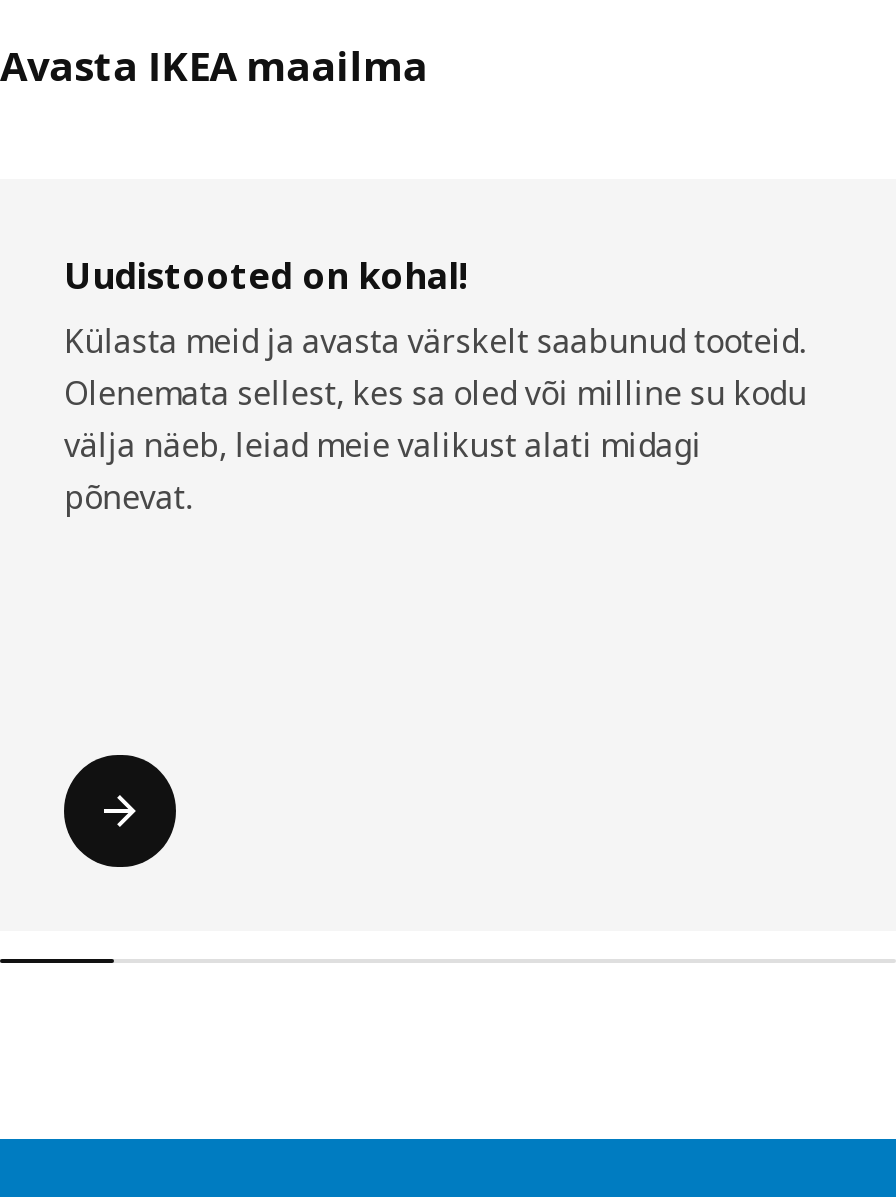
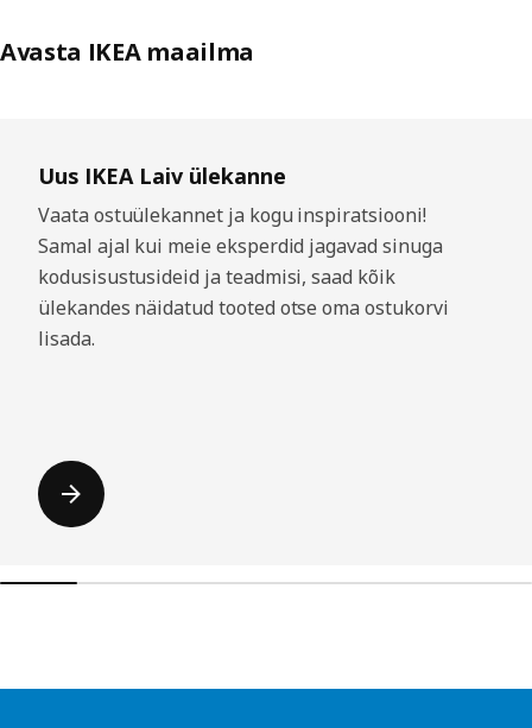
- Uudistooted on kohal!
- Külasta meid ja avasta värskelt saabunud tooteid.
- Olenemata sellest, kes sa oled või milline su kodu
- välja näeb, leiad meie valikust alati midagi
- põnevat.
+ Uus IKEA Laiv ülekanne
+ Vaata ostuülekannet ja kogu inspiratsiooni!
+ Samal ajal kui meie eksperdid jagavad sinuga
+ kodusisustusideid ja teadmisi, saad kõik
+ ülekandes näidatud tooted otse oma ostukorvi
+ lisada.
